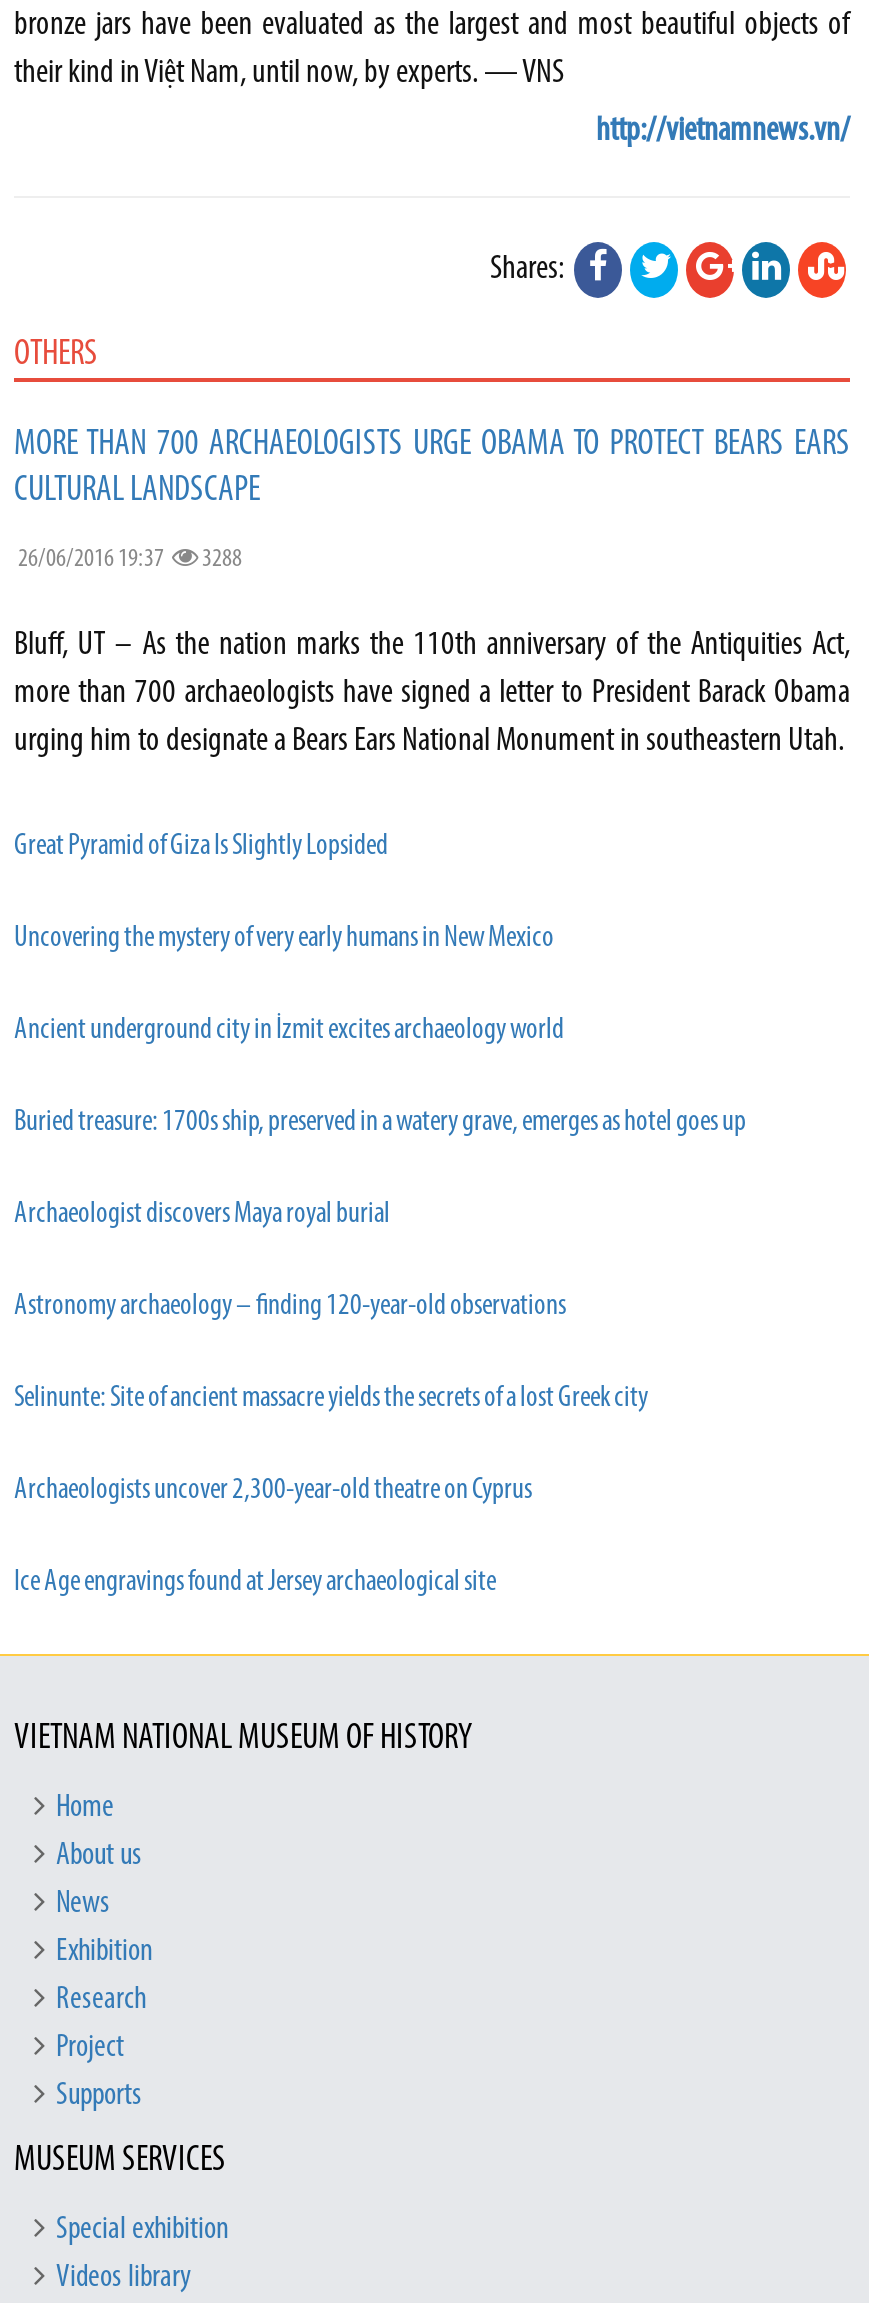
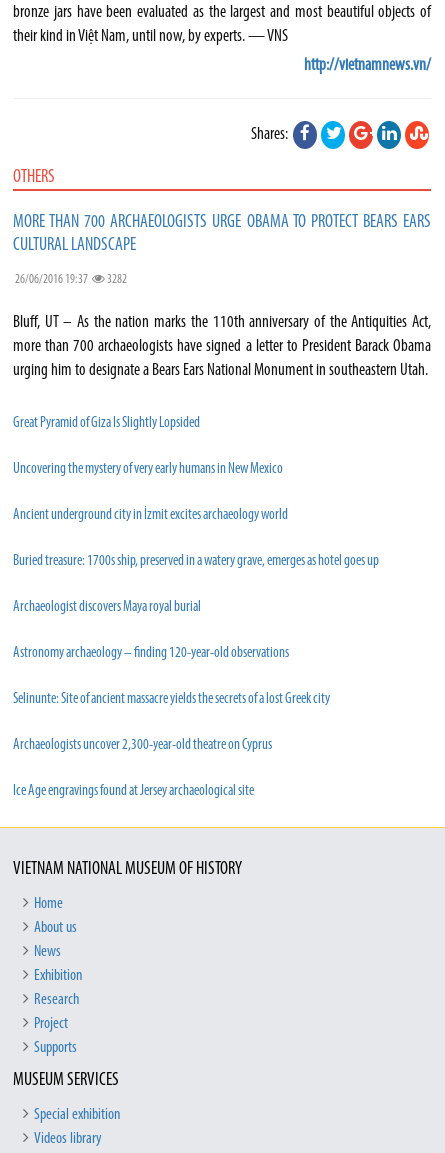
- 26/06/2016 19:37 3288
+ 26/06/2016 19:37 3282
